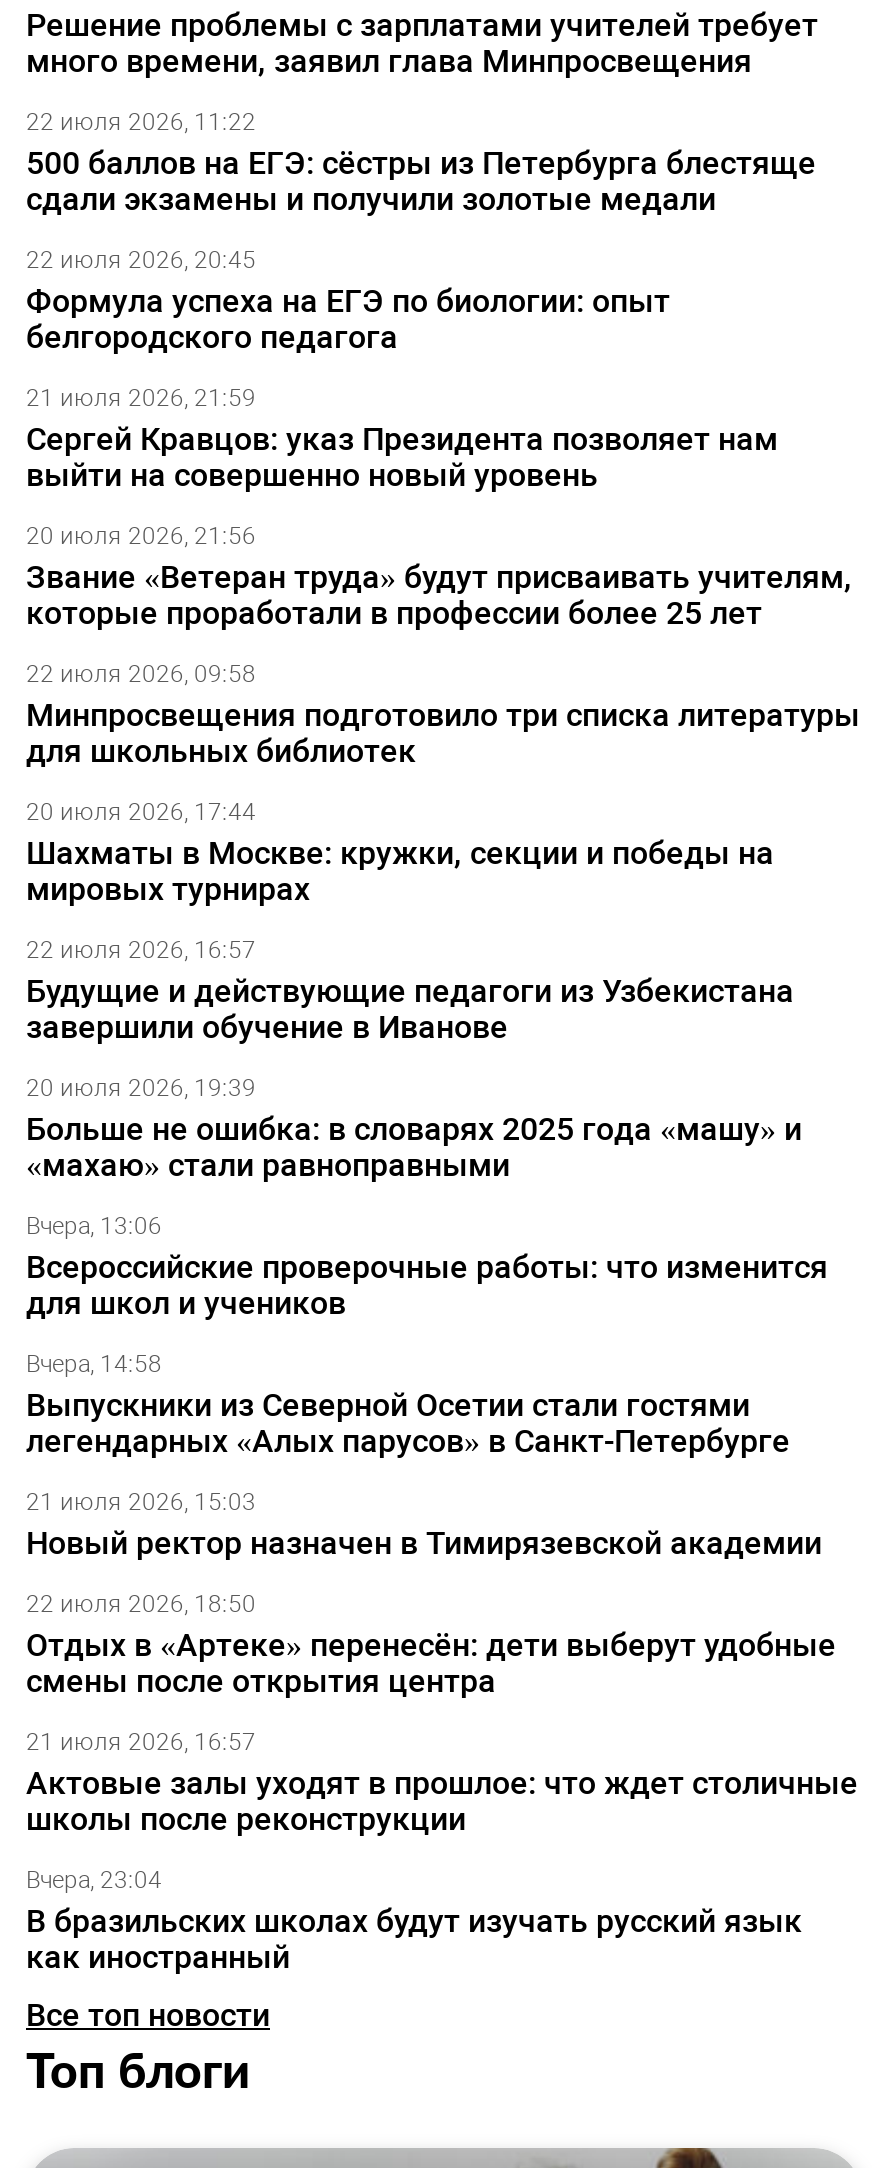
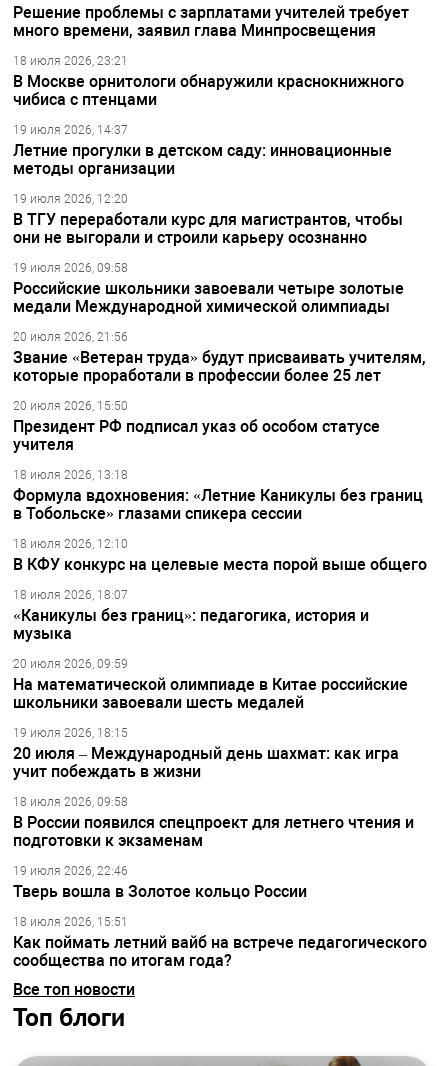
- 22 июля 2026, 11:22
- 500 баллов на ЕГЭ: сёстры из Петербурга блестяще
- сдали экзамены и получили золотые медали
- 22 июля 2026, 20:45
- Формула успеха на ЕГЭ по биологии: опыт
- белгородского педагога
- 21 июля 2026, 21:59
- Сергей Кравцов: указ Президента позволяет нам
- выйти на совершенно новый уровень
+ 18 июля 2026, 23:21
+ В Москве орнитологи обнаружили краснокнижного
+ чибиса с птенцами
+ 19 июля 2026, 14:37
+ Летние прогулки в детском саду: инновационные
+ методы организации
+ 19 июля 2026, 12:20
+ В ТГУ переработали курс для магистрантов, чтобы
+ они не выгорали и строили карьеру осознанно
+ 19 июля 2026, 09:58
+ Российские школьники завоевали четыре золотые
+ медали Международной химической олимпиады

moved down: 20 июля 2026, 21:56 | Звание «Ветеран труда» будут присваивать учителям, | которые проработали в профессии более 25 лет

- 22 июля 2026, 09:58
- Минпросвещения подготовило три списка литературы
- для школьных библиотек
- 20 июля 2026, 17:44
- Шахматы в Москве: кружки, секции и победы на
- мировых турнирах
- 22 июля 2026, 16:57
- Будущие и действующие педагоги из Узбекистана
- завершили обучение в Иванове
- 20 июля 2026, 19:39
- Больше не ошибка: в словарях 2025 года «машу» и
- «махаю» стали равноправными
- Вчера, 13:06
- Всероссийские проверочные работы: что изменится
- для школ и учеников
- Вчера, 14:58
- Выпускники из Северной Осетии стали гостями
- легендарных «Алых парусов» в Санкт-Петербурге
- 21 июля 2026, 15:03
- Новый ректор назначен в Тимирязевской академии
- 22 июля 2026, 18:50
- Отдых в «Артеке» перенесён: дети выберут удобные
- смены после открытия центра
- 21 июля 2026, 16:57
- Актовые залы уходят в прошлое: что ждет столичные
- школы после реконструкции
- Вчера, 23:04
- В бразильских школах будут изучать русский язык
- как иностранный
+ 20 июля 2026, 15:50
+ Президент РФ подписал указ об особом статусе
+ учителя
+ 18 июля 2026, 13:18
+ Формула вдохновения: «Летние Каникулы без границ
+ в Тобольске» глазами спикера сессии
+ 18 июля 2026, 12:10
+ В КФУ конкурс на целевые места порой выше общего
+ 18 июля 2026, 18:07
+ «Каникулы без границ»: педагогика, история и
+ музыка
+ 20 июля 2026, 09:59
+ На математической олимпиаде в Китае российские
+ школьники завоевали шесть медалей
+ 19 июля 2026, 18:15
+ 20 июля – Международный день шахмат: как игра
+ учит побеждать в жизни
+ 18 июля 2026, 09:58
+ В России появился спецпроект для летнего чтения и
+ подготовки к экзаменам
+ 19 июля 2026, 22:46
+ Тверь вошла в Золотое кольцо России
+ 18 июля 2026, 15:51
+ Как поймать летний вайб на встрече педагогического
+ сообщества по итогам года?
